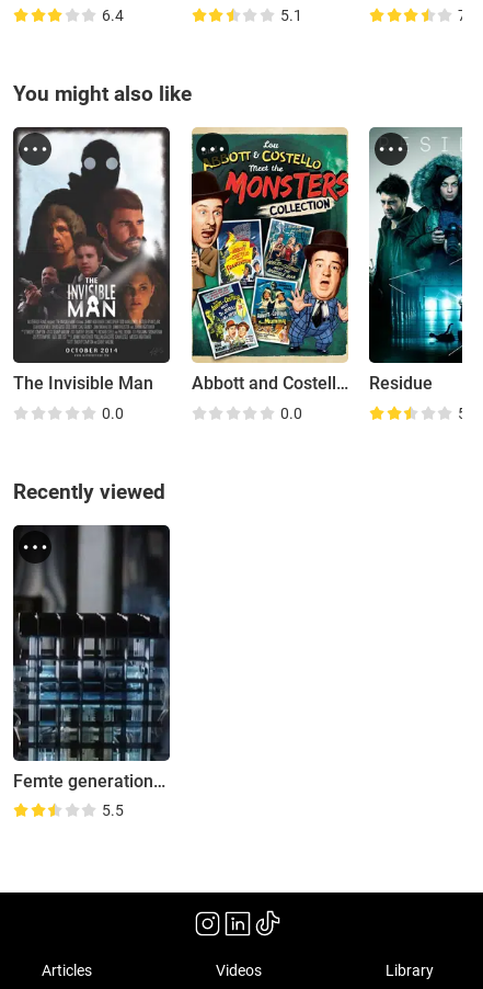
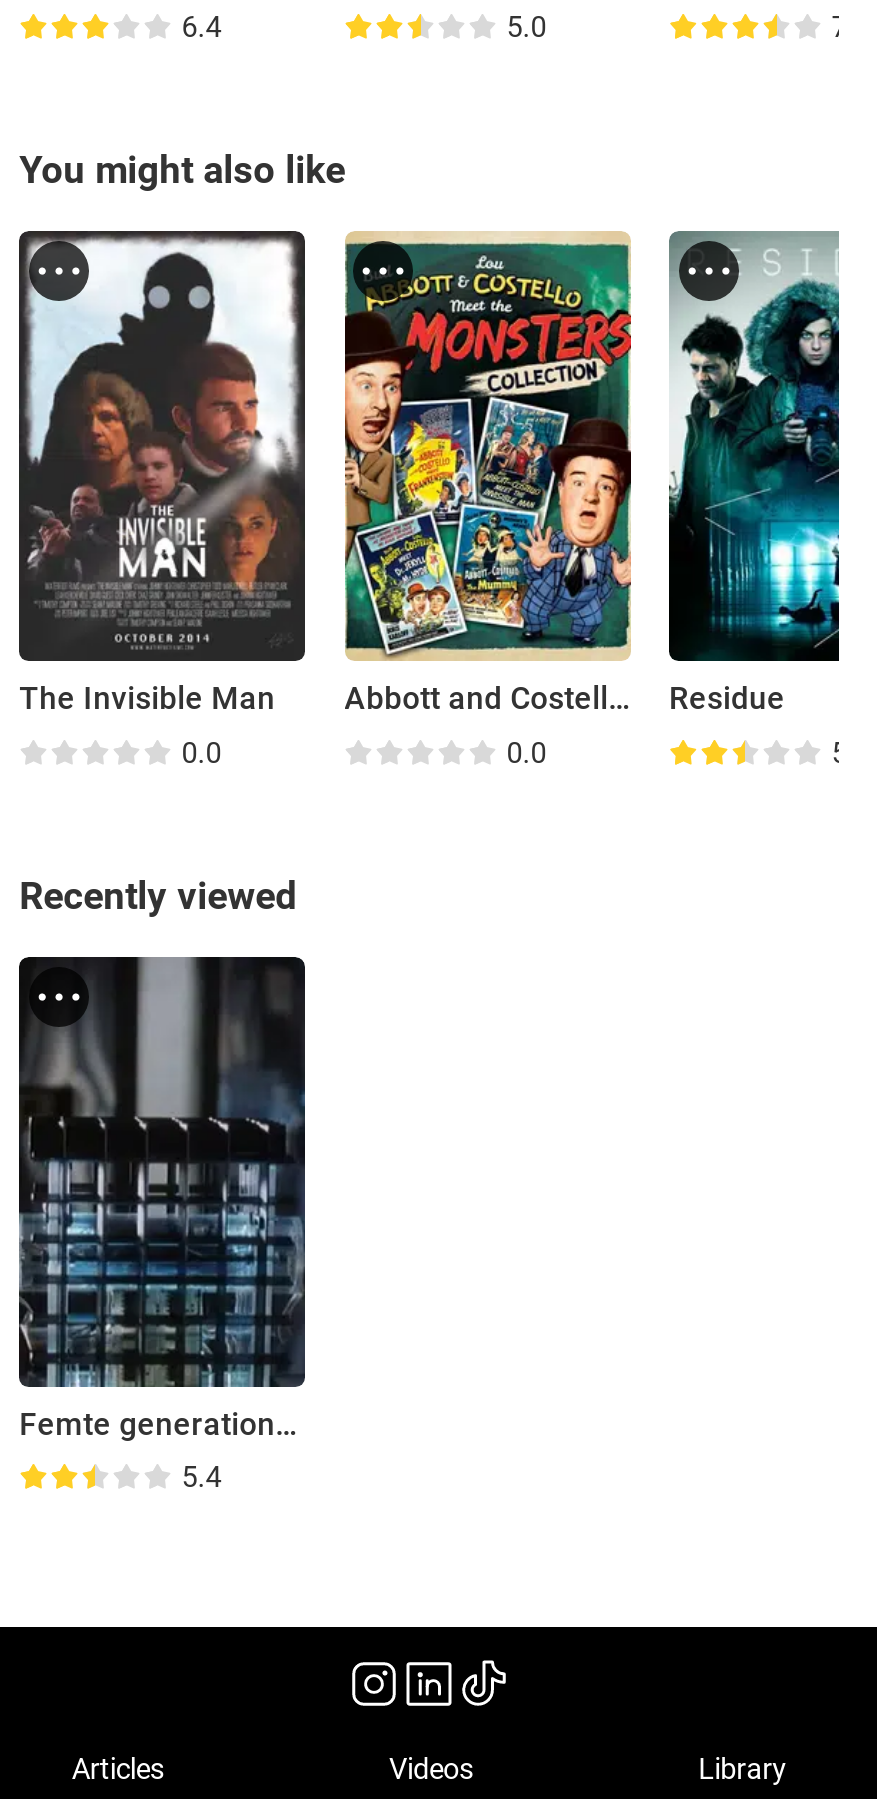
- 5.1
+ 5.0

- 5.5
+ 5.4
